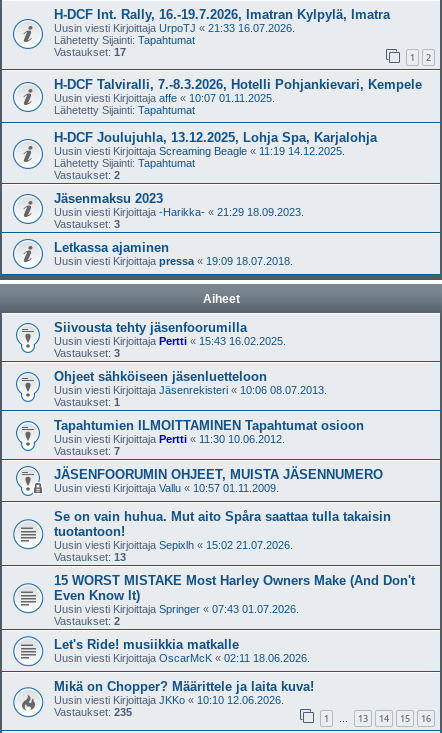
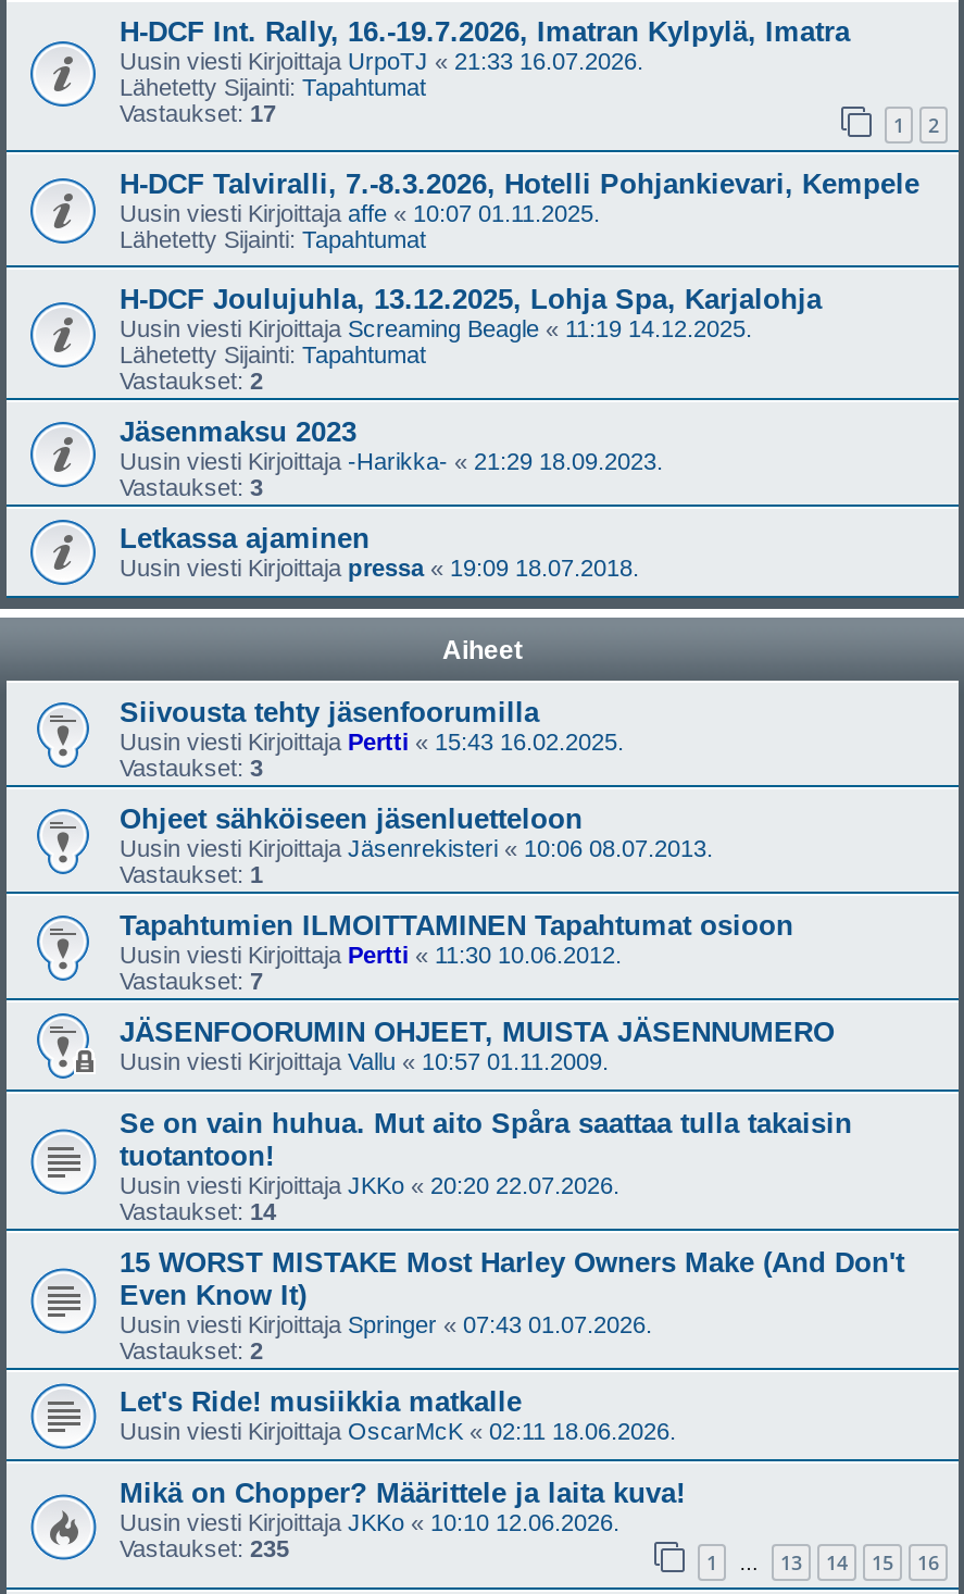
- Uusin viesti Kirjoittaja Sepixlh «15:02 21.07.2026.
+ Uusin viesti Kirjoittaja JKKo «20:20 22.07.2026.

- Vastaukset: 13
+ Vastaukset: 14
